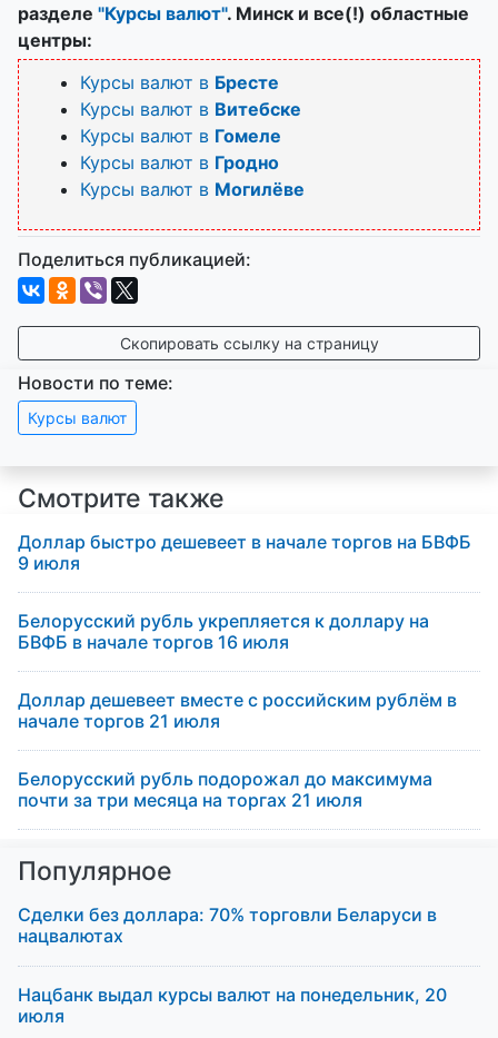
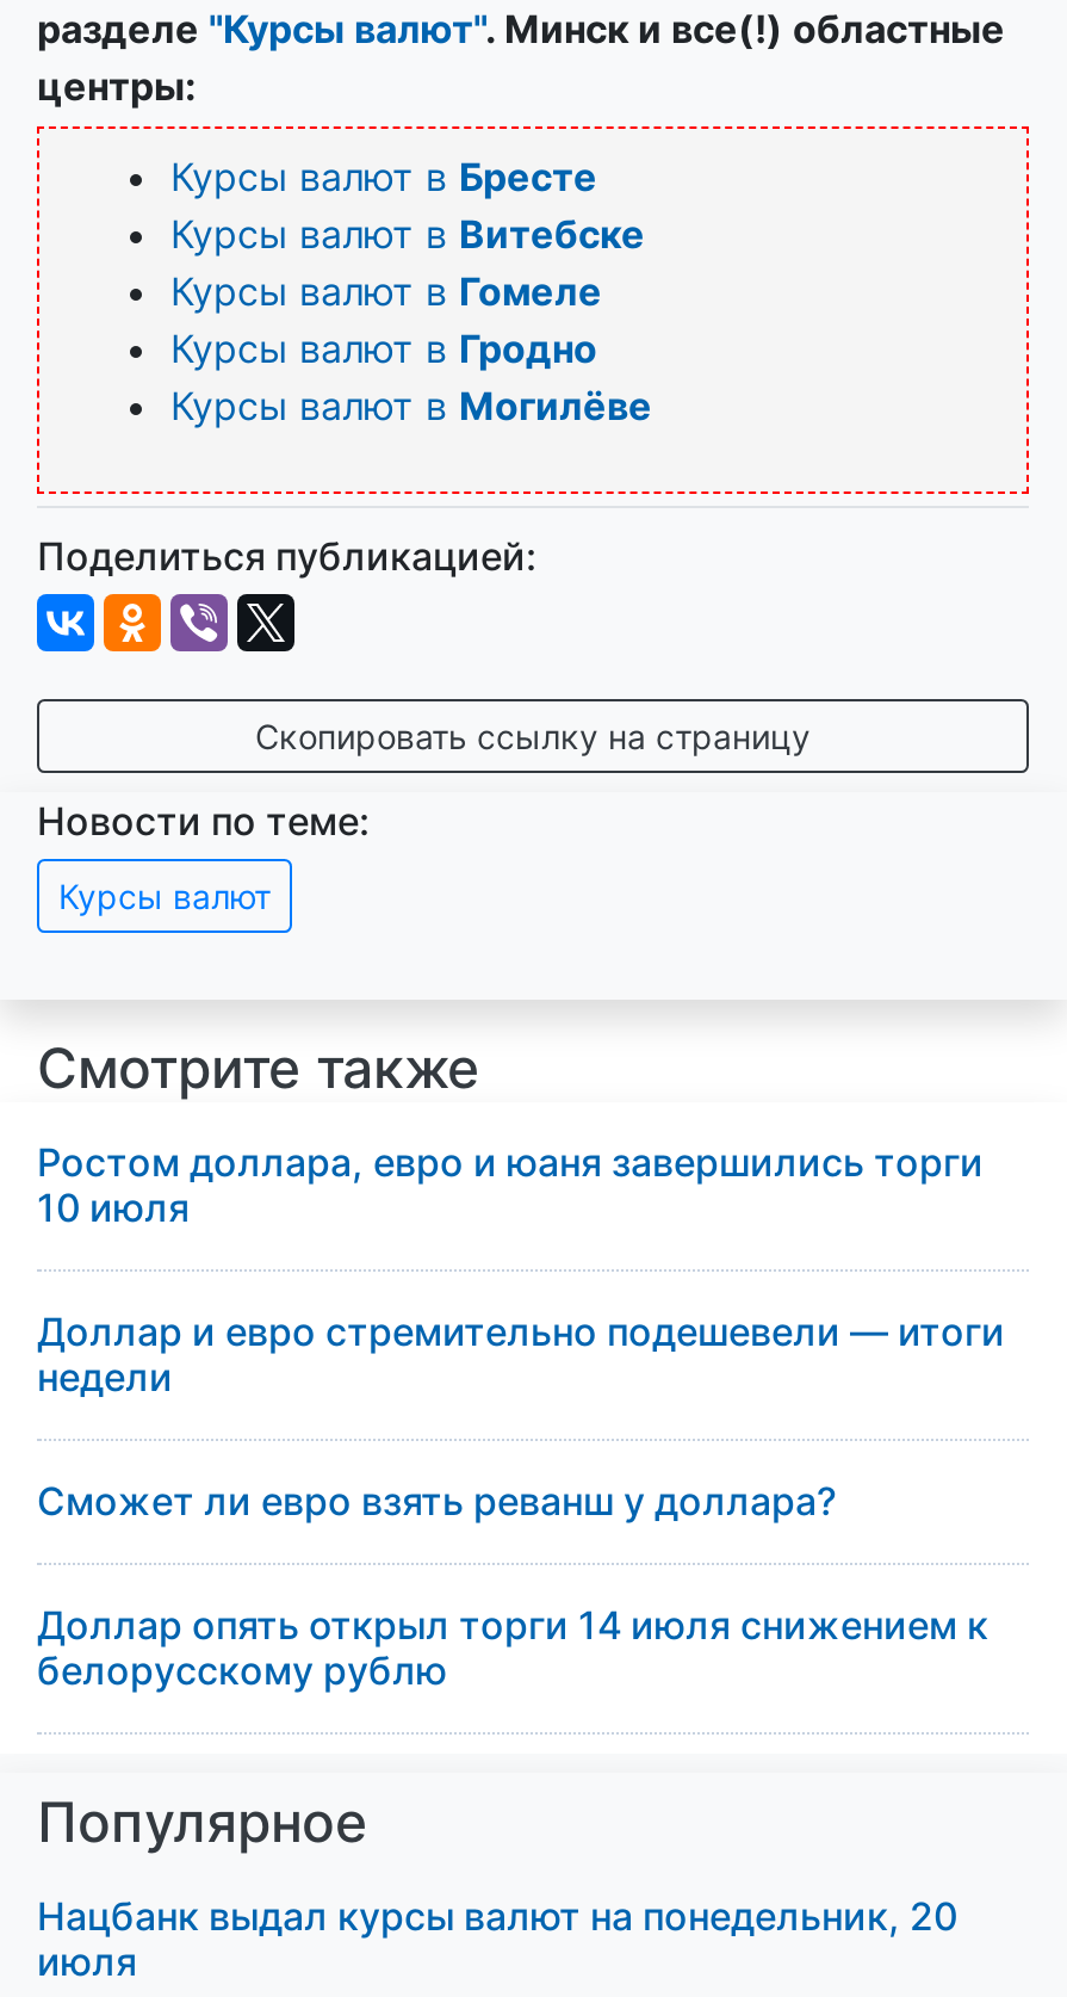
- Доллар быстро дешевеет в начале торгов на БВФБ
- 9 июля
+ Ростом доллара, евро и юаня завершились торги
+ 10 июля

- Белорусский рубль укрепляется к доллару на
- БВФБ в начале торгов 16 июля
+ Доллар и евро стремительно подешевели — итоги
+ недели

- Доллар дешевеет вместе с российским рублём в
- начале торгов 21 июля
+ Сможет ли евро взять реванш у доллара?

- Белорусский рубль подорожал до максимума
- почти за три месяца на торгах 21 июля
+ Доллар опять открыл торги 14 июля снижением к
+ белорусскому рублю

- Сделки без доллара: 70% торговли Беларуси в
- нацвалютах
